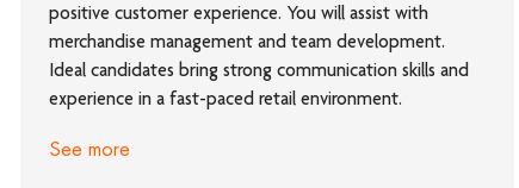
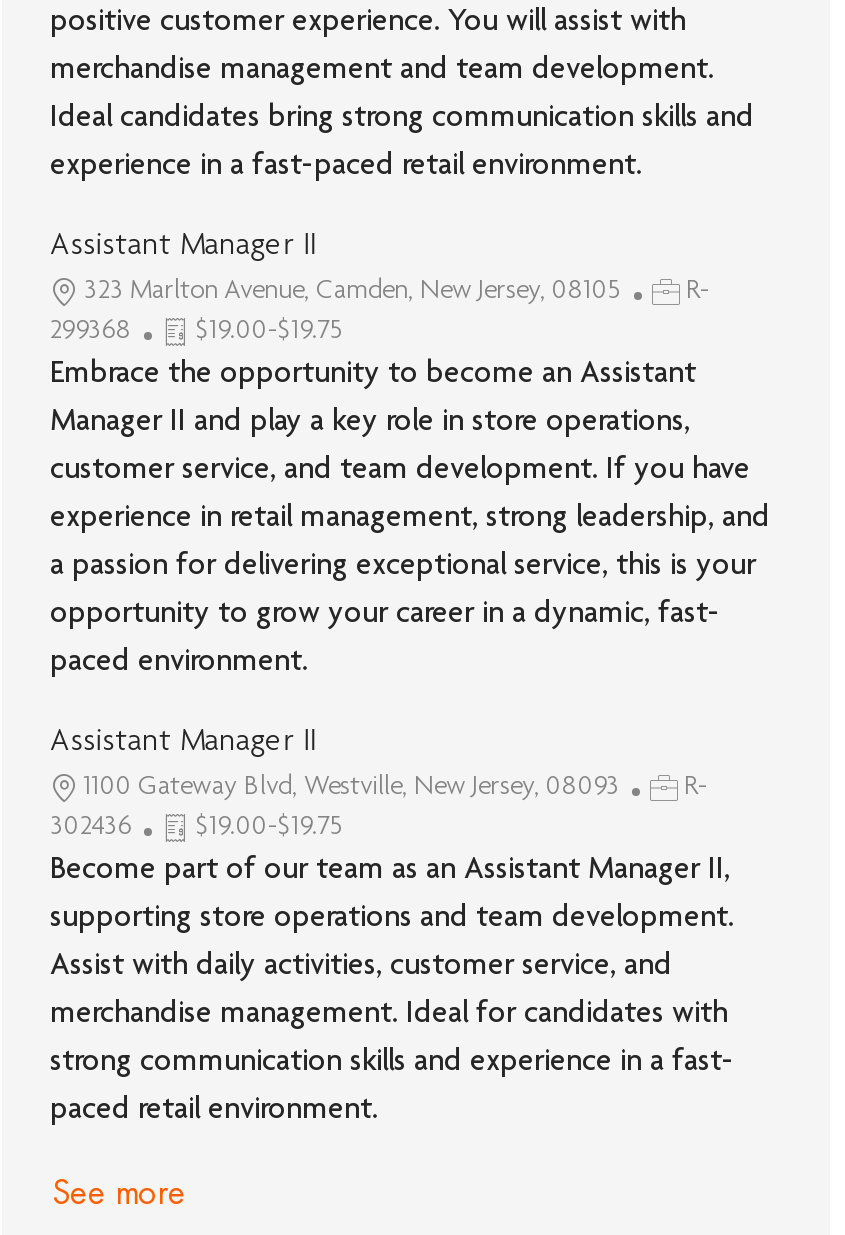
+ Assistant Manager II
+ 323 Marlton Avenue, Camden, New Jersey, 08105
+ R-
+ 299368
+ $19.00-$19.75
+ Embrace the opportunity to become an Assistant
+ Manager II and play a key role in store operations,
+ customer service, and team development. If you have
+ experience in retail management, strong leadership, and
+ a passion for delivering exceptional service, this is your
+ opportunity to grow your career in a dynamic, fast-
+ paced environment.
+ Assistant Manager II
+ 1100 Gateway Blvd, Westville, New Jersey, 08093
+ R-
+ 302436
+ $19.00-$19.75
+ Become part of our team as an Assistant Manager II,
+ supporting store operations and team development.
+ Assist with daily activities, customer service, and
+ merchandise management. Ideal for candidates with
+ strong communication skills and experience in a fast-
+ paced retail environment.
